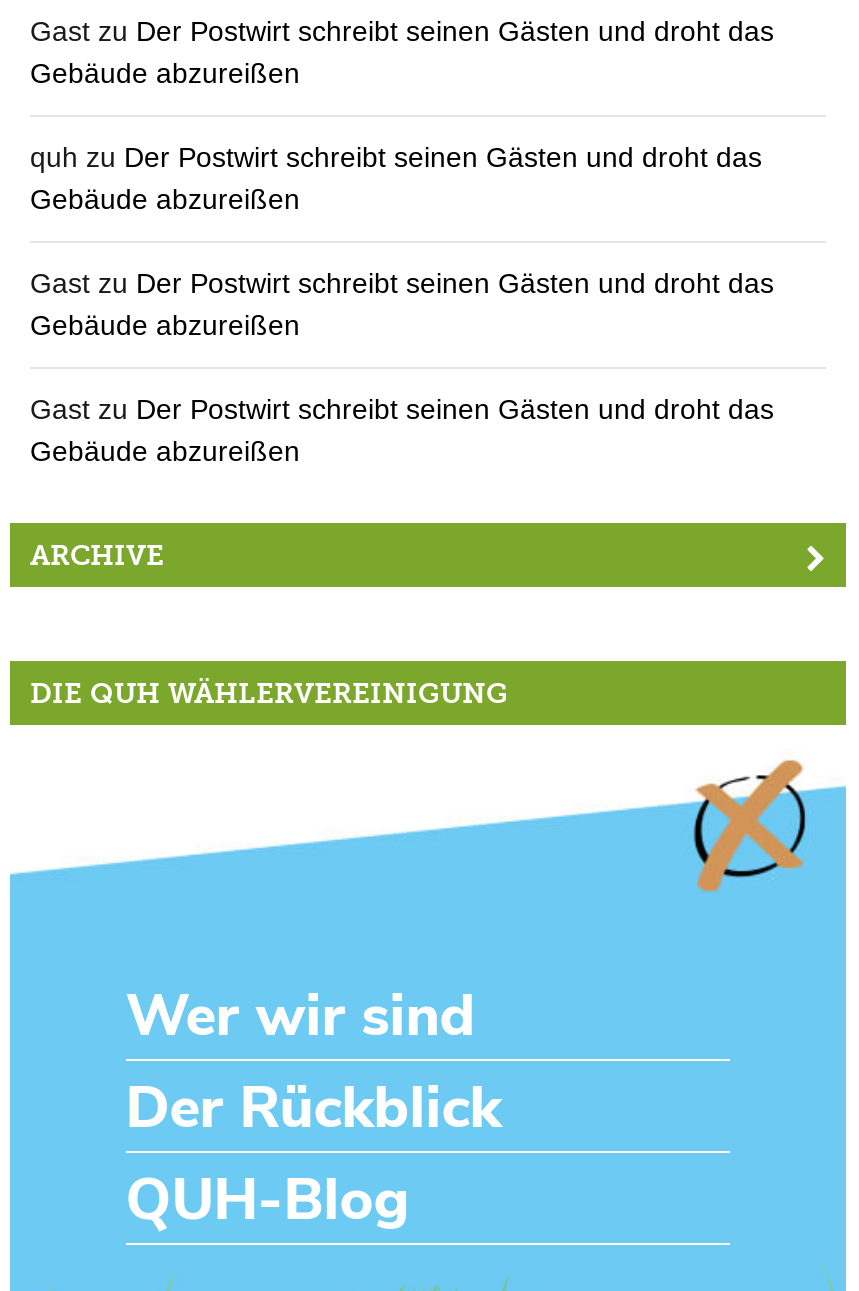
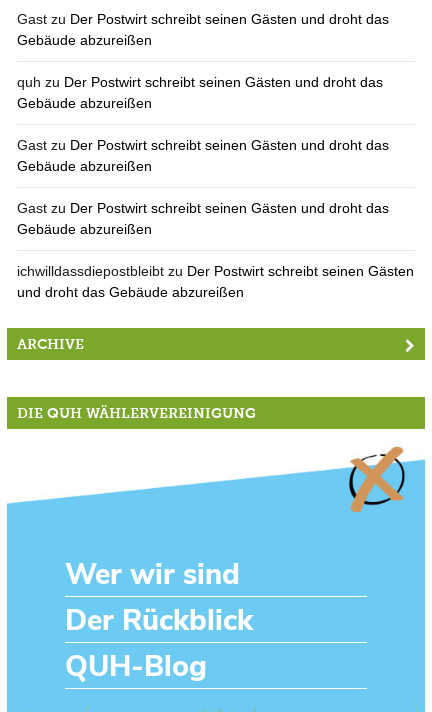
+ ichwilldassdiepostbleibt zu Der Postwirt schreibt seinen Gästen
+ und droht das Gebäude abzureißen
